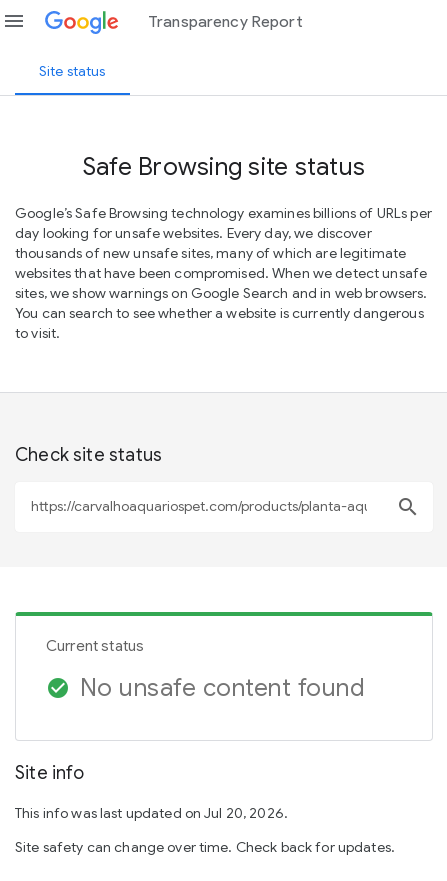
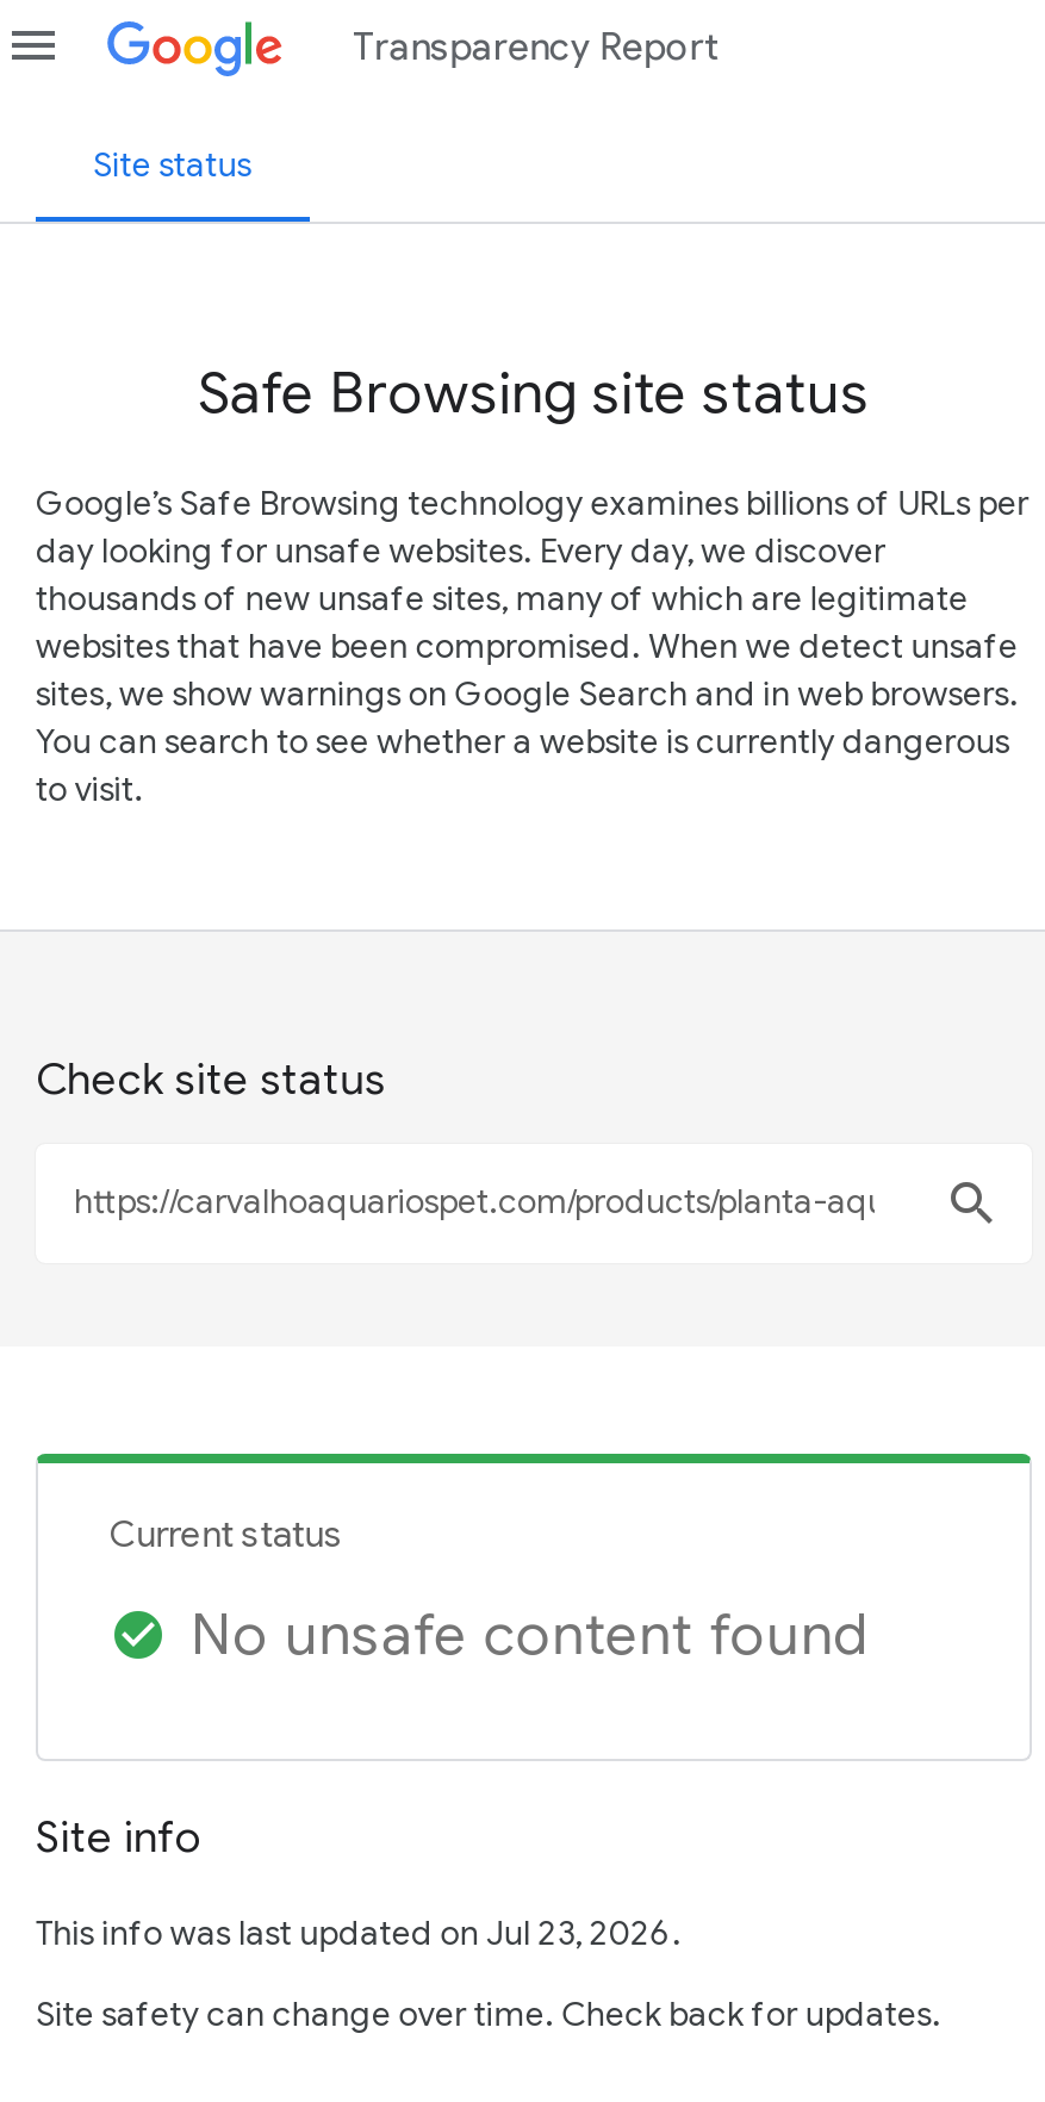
- This info was last updated on Jul 20, 2026.
+ This info was last updated on Jul 23, 2026.
